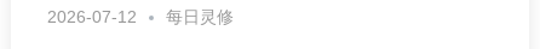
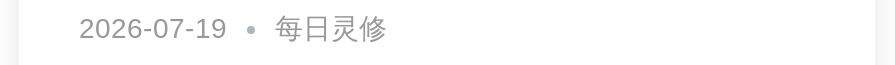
- 2026-07-12 每日灵修
+ 2026-07-19 每日灵修
